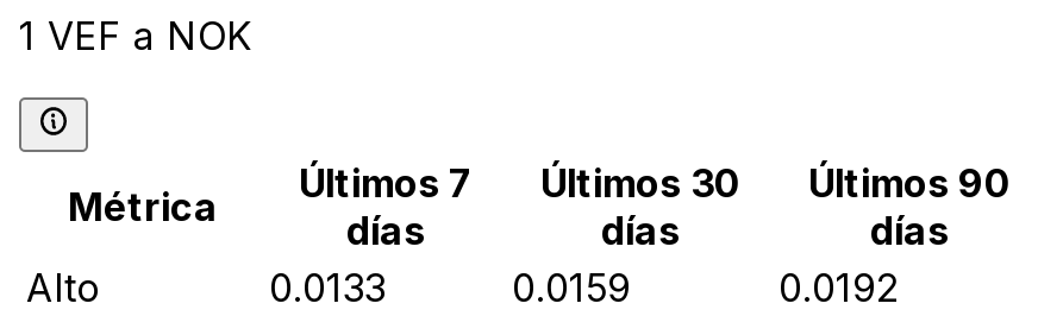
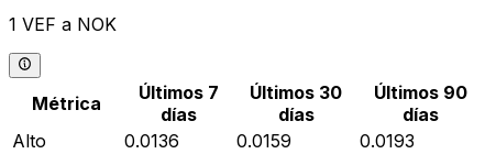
- 0.0133
+ 0.0136

- 0.0192
+ 0.0193
